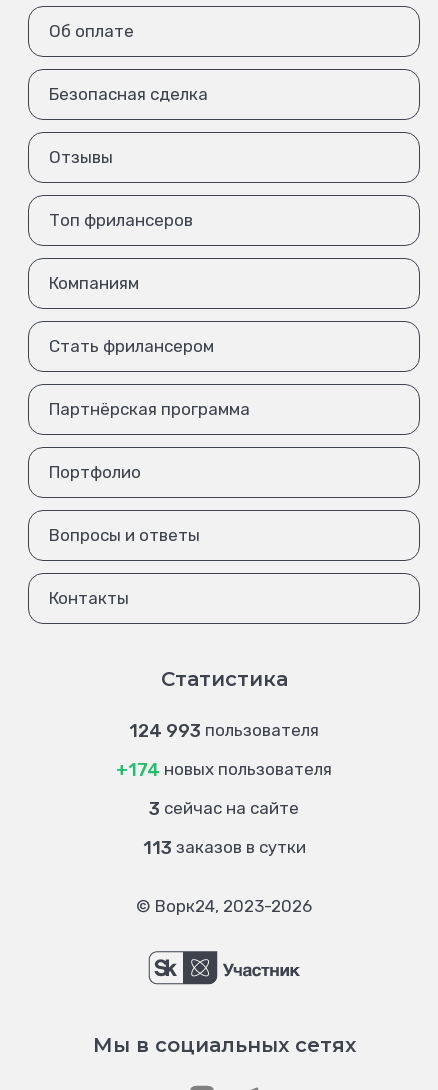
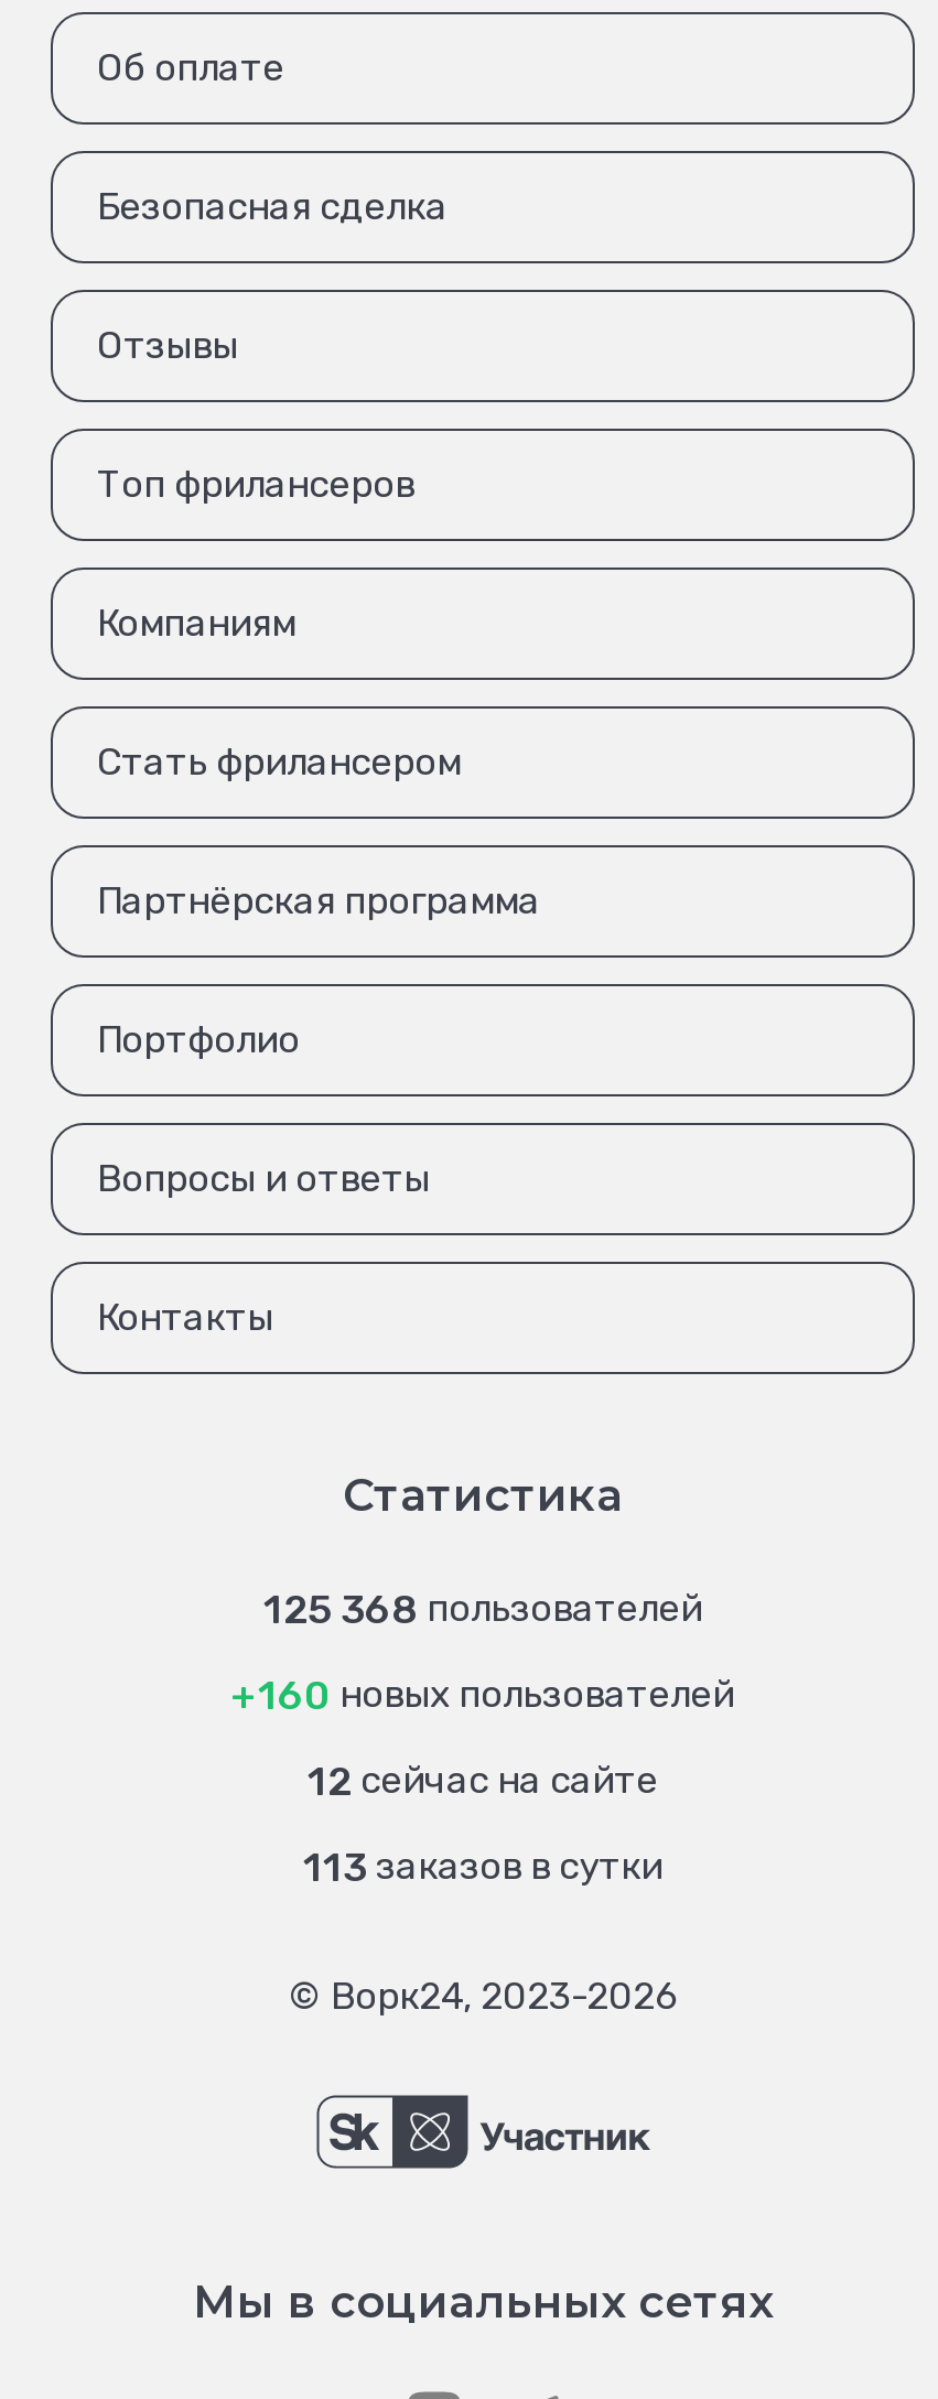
- 124 993 пользователя
+ 125 368 пользователей

- +174 новых пользователя
+ +160 новых пользователей

- 3 сейчас на сайте
+ 12 сейчас на сайте
